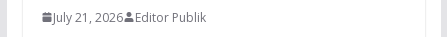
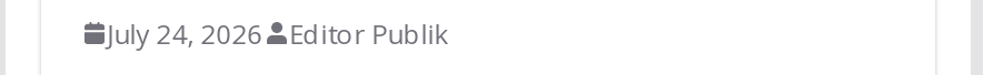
- July 21, 2026 Editor Publik
+ July 24, 2026 Editor Publik
